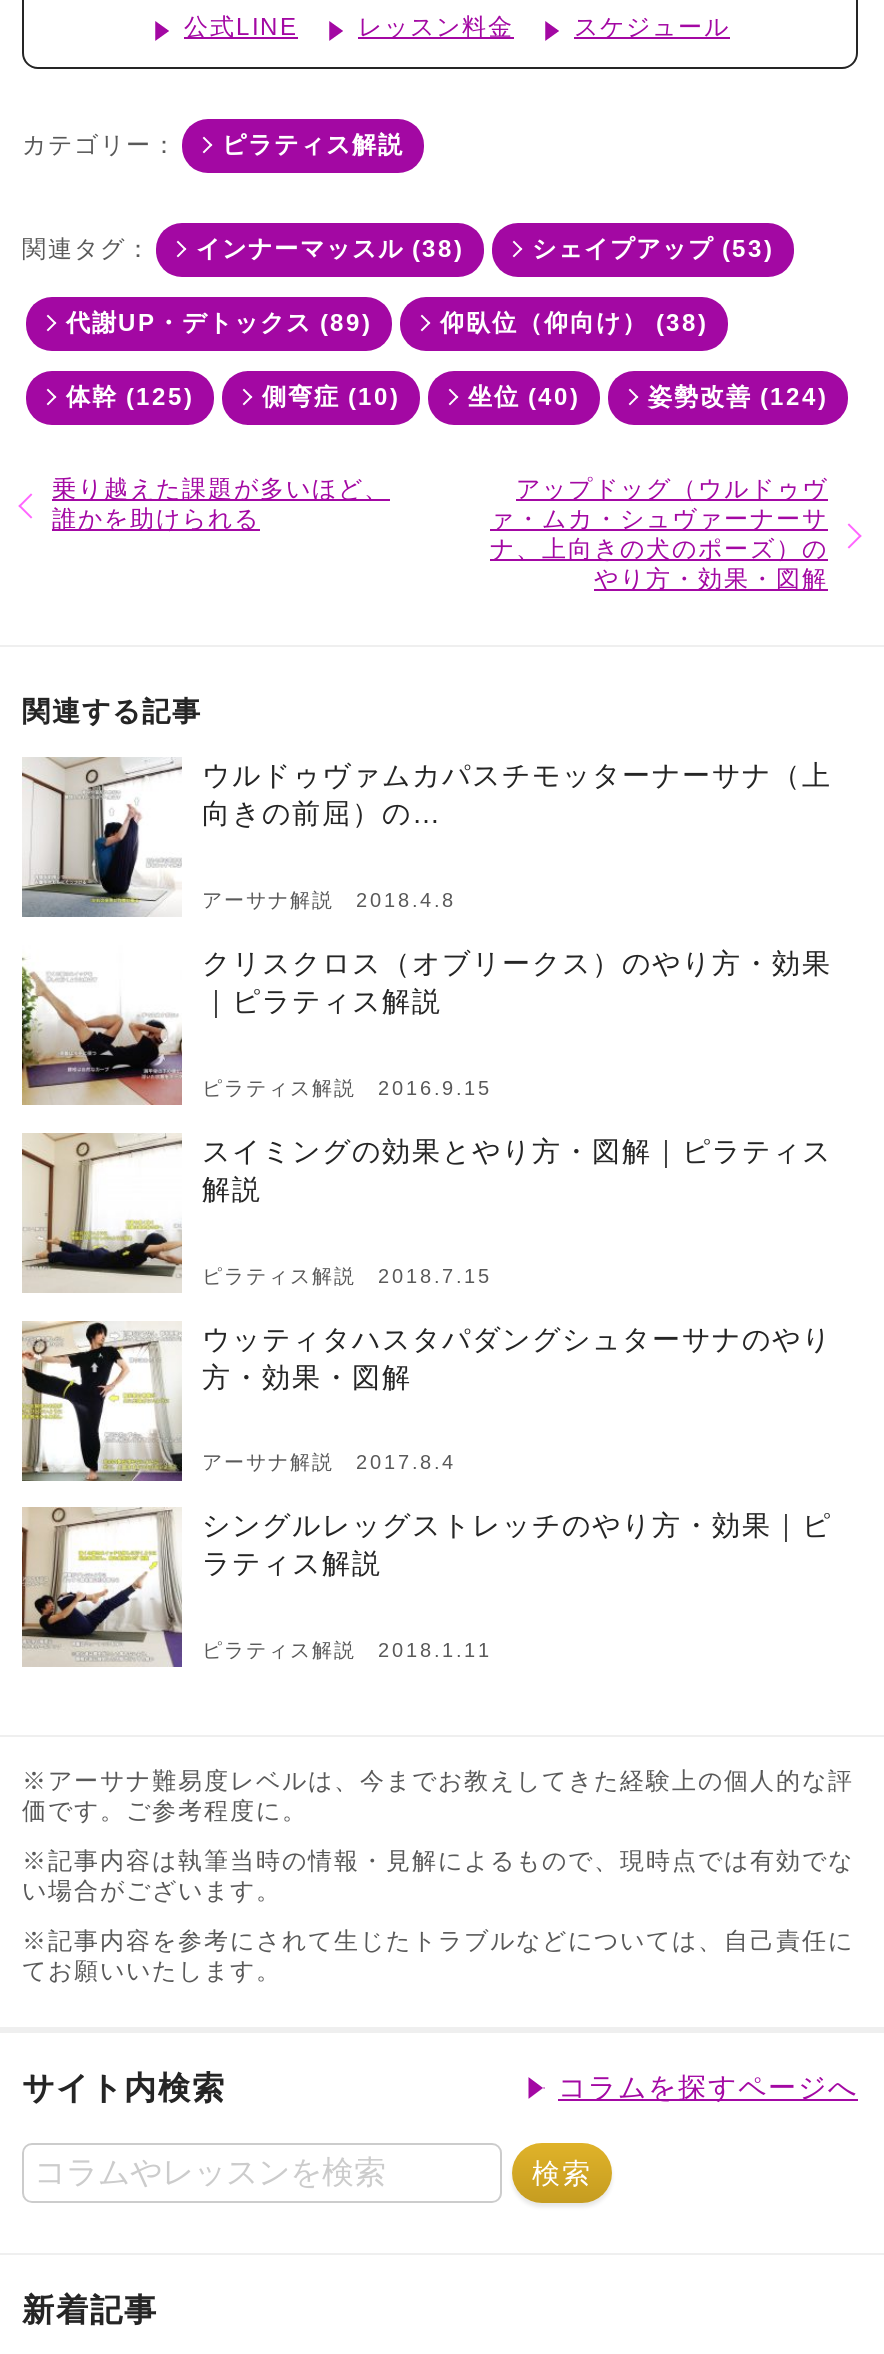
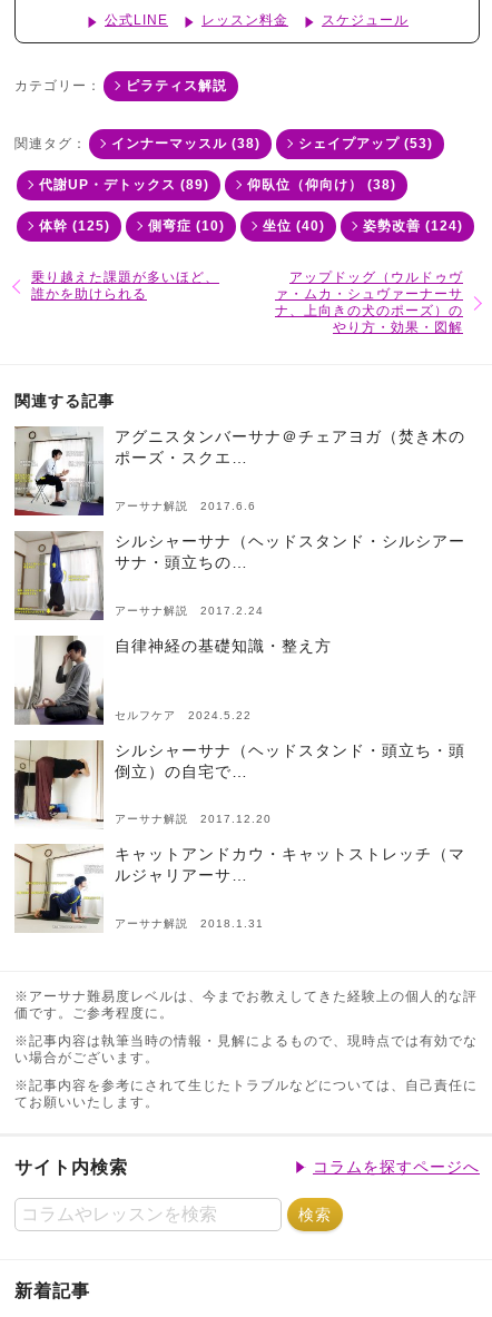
- [image]
- ウルドゥヴァムカパスチモッターナーサナ（上
- 向きの前屈）の…
+ [image]
+ アグニスタンバーサナ＠チェアヨガ（焚き木の
+ ポーズ・スクエ…

- アーサナ解説 2018.4.8
+ アーサナ解説 2017.6.6

- [image]
- クリスクロス（オブリークス）のやり方・効果
- ｜ピラティス解説
+ [image]
+ シルシャーサナ（ヘッドスタンド・シルシアー
+ サナ・頭立ちの…

- ピラティス解説 2016.9.15
+ アーサナ解説 2017.2.24

- [image]
- スイミングの効果とやり方・図解｜ピラティス
- 解説
+ [image]
+ 自律神経の基礎知識・整え方

- ピラティス解説 2018.7.15
+ セルフケア 2024.5.22

- [image]
- ウッティタハスタパダングシュターサナのやり
- 方・効果・図解
+ [image]
+ シルシャーサナ（ヘッドスタンド・頭立ち・頭
+ 倒立）の自宅で…

- アーサナ解説 2017.8.4
+ アーサナ解説 2017.12.20

- [image]
- シングルレッグストレッチのやり方・効果｜ピ
- ラティス解説
+ [image]
+ キャットアンドカウ・キャットストレッチ（マ
+ ルジャリアーサ…

- ピラティス解説 2018.1.11
+ アーサナ解説 2018.1.31
